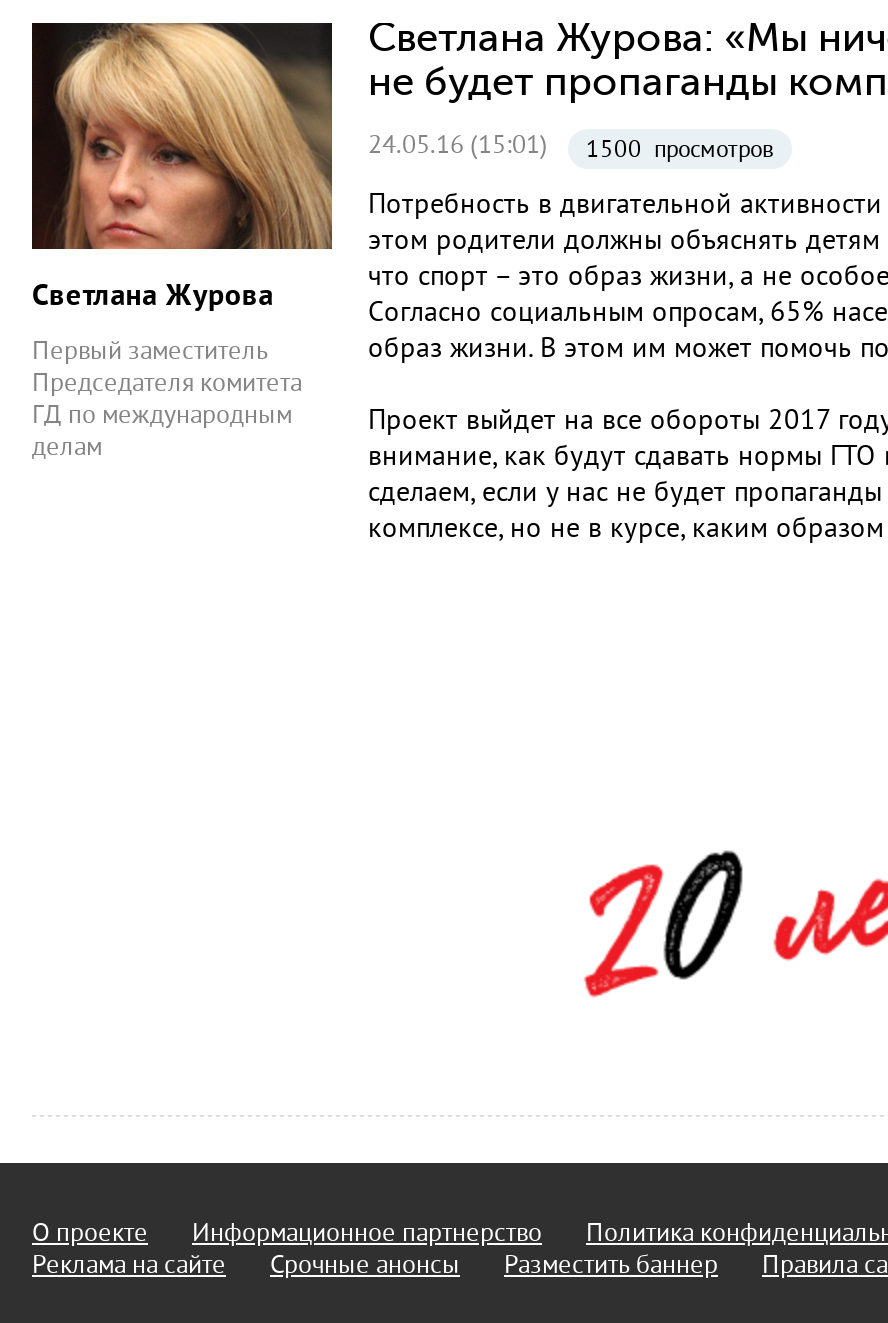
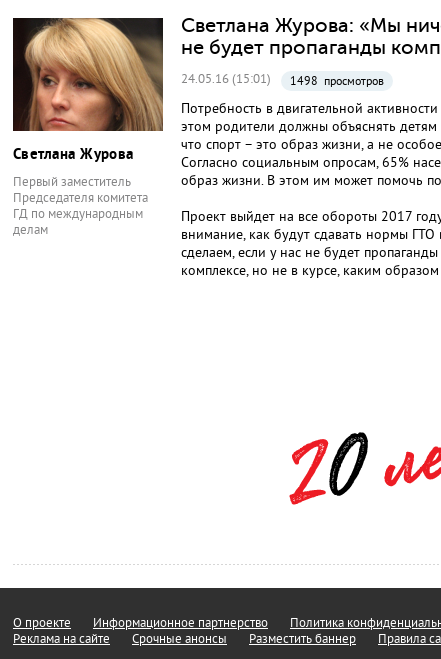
- 24.05.16 (15:01) 1500 просмотров
+ 24.05.16 (15:01) 1498 просмотров
